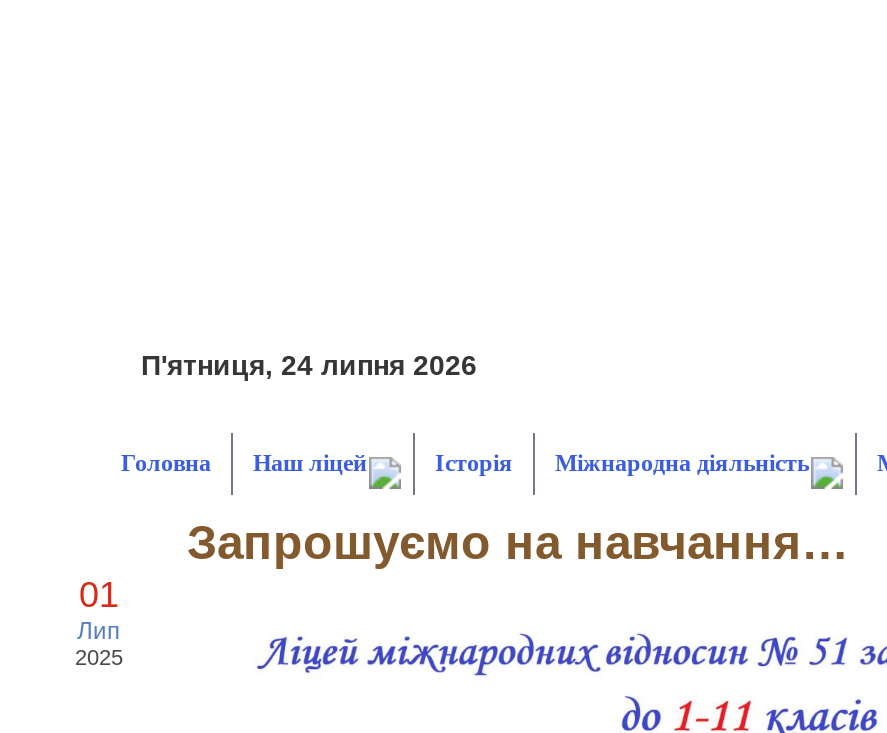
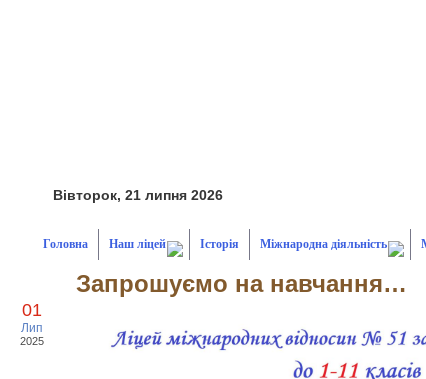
- П'ятниця, 24 липня 2026
+ Вівторок, 21 липня 2026
